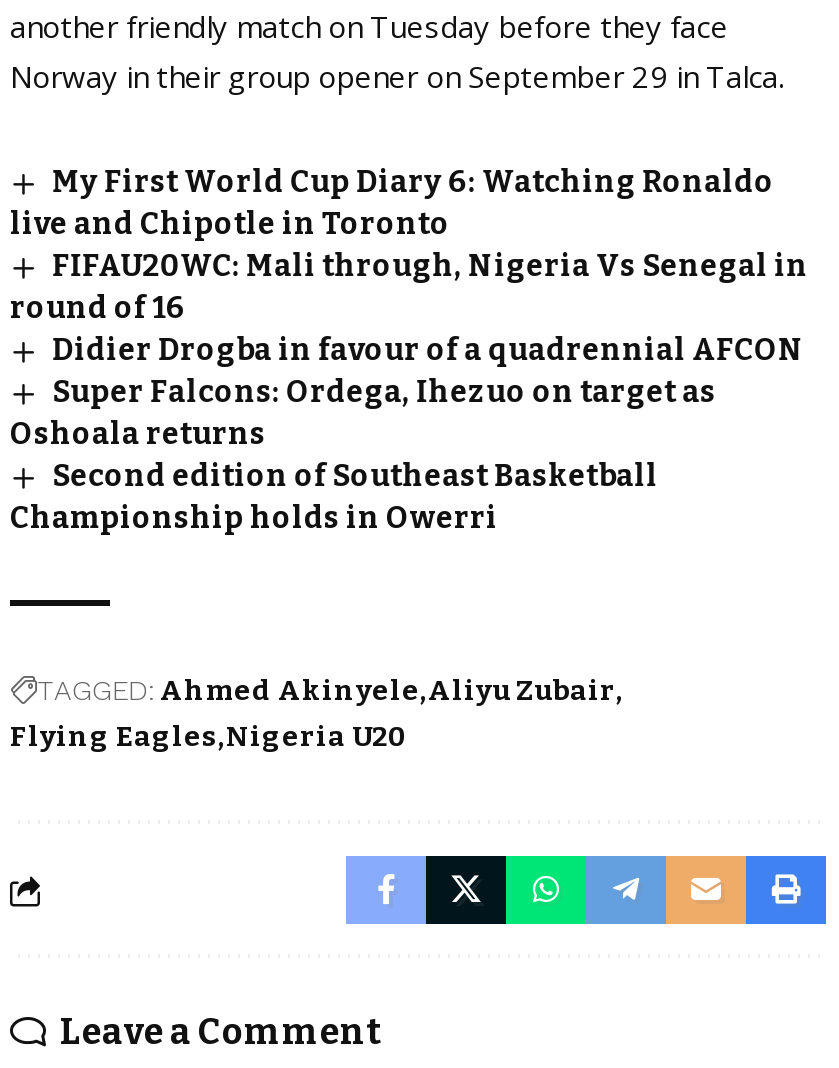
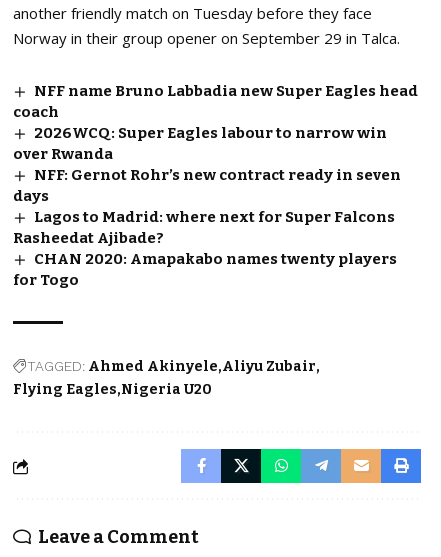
- My First World Cup Diary 6: Watching Ronaldo
- live and Chipotle in Toronto
- FIFAU20WC: Mali through, Nigeria Vs Senegal in
- round of 16
- Didier Drogba in favour of a quadrennial AFCON
- Super Falcons: Ordega, Ihezuo on target as
- Oshoala returns
- Second edition of Southeast Basketball
- Championship holds in Owerri
+ NFF name Bruno Labbadia new Super Eagles head
+ coach
+ 2026WCQ: Super Eagles labour to narrow win
+ over Rwanda
+ NFF: Gernot Rohr’s new contract ready in seven
+ days
+ Lagos to Madrid: where next for Super Falcons
+ Rasheedat Ajibade?
+ CHAN 2020: Amapakabo names twenty players
+ for Togo
